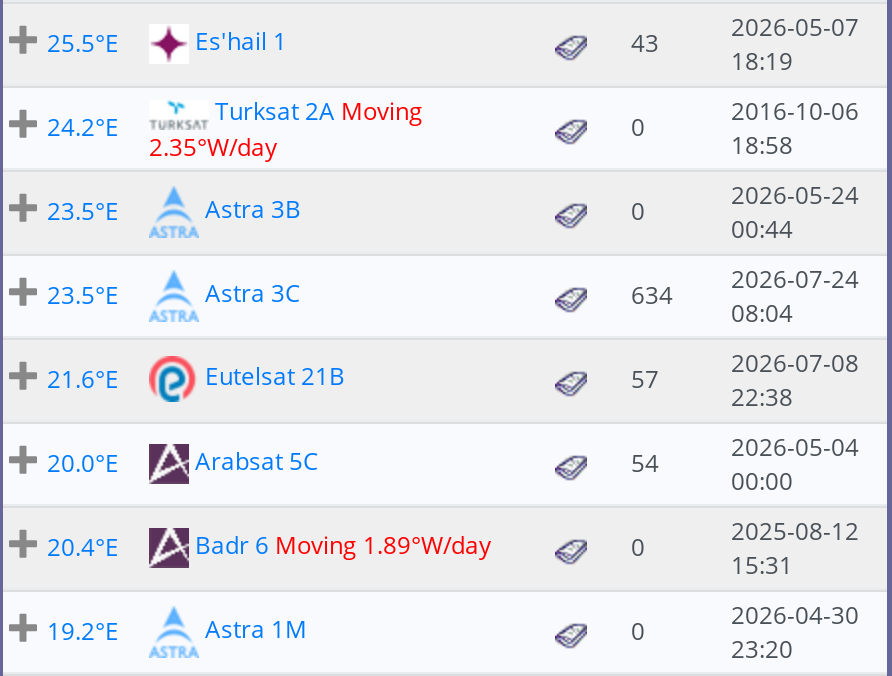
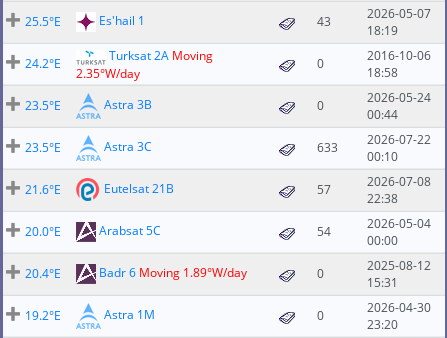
- 2026-07-24
+ 2026-07-22

- 634
+ 633

- 08:04
+ 00:10
